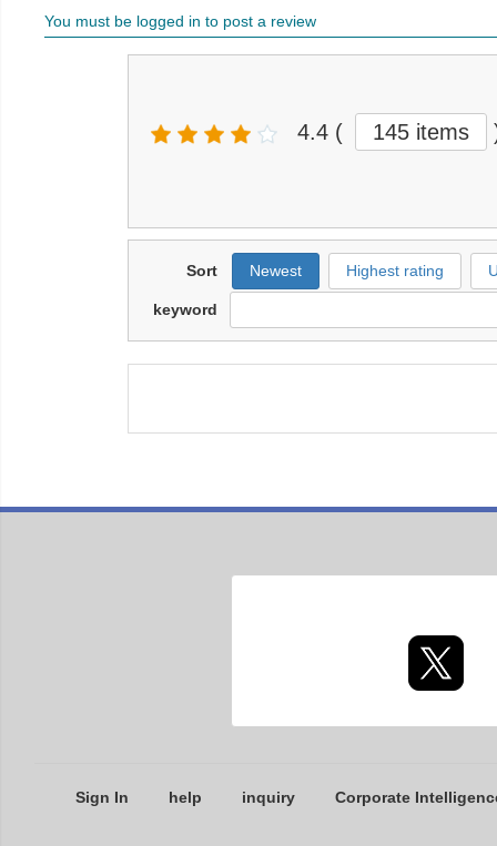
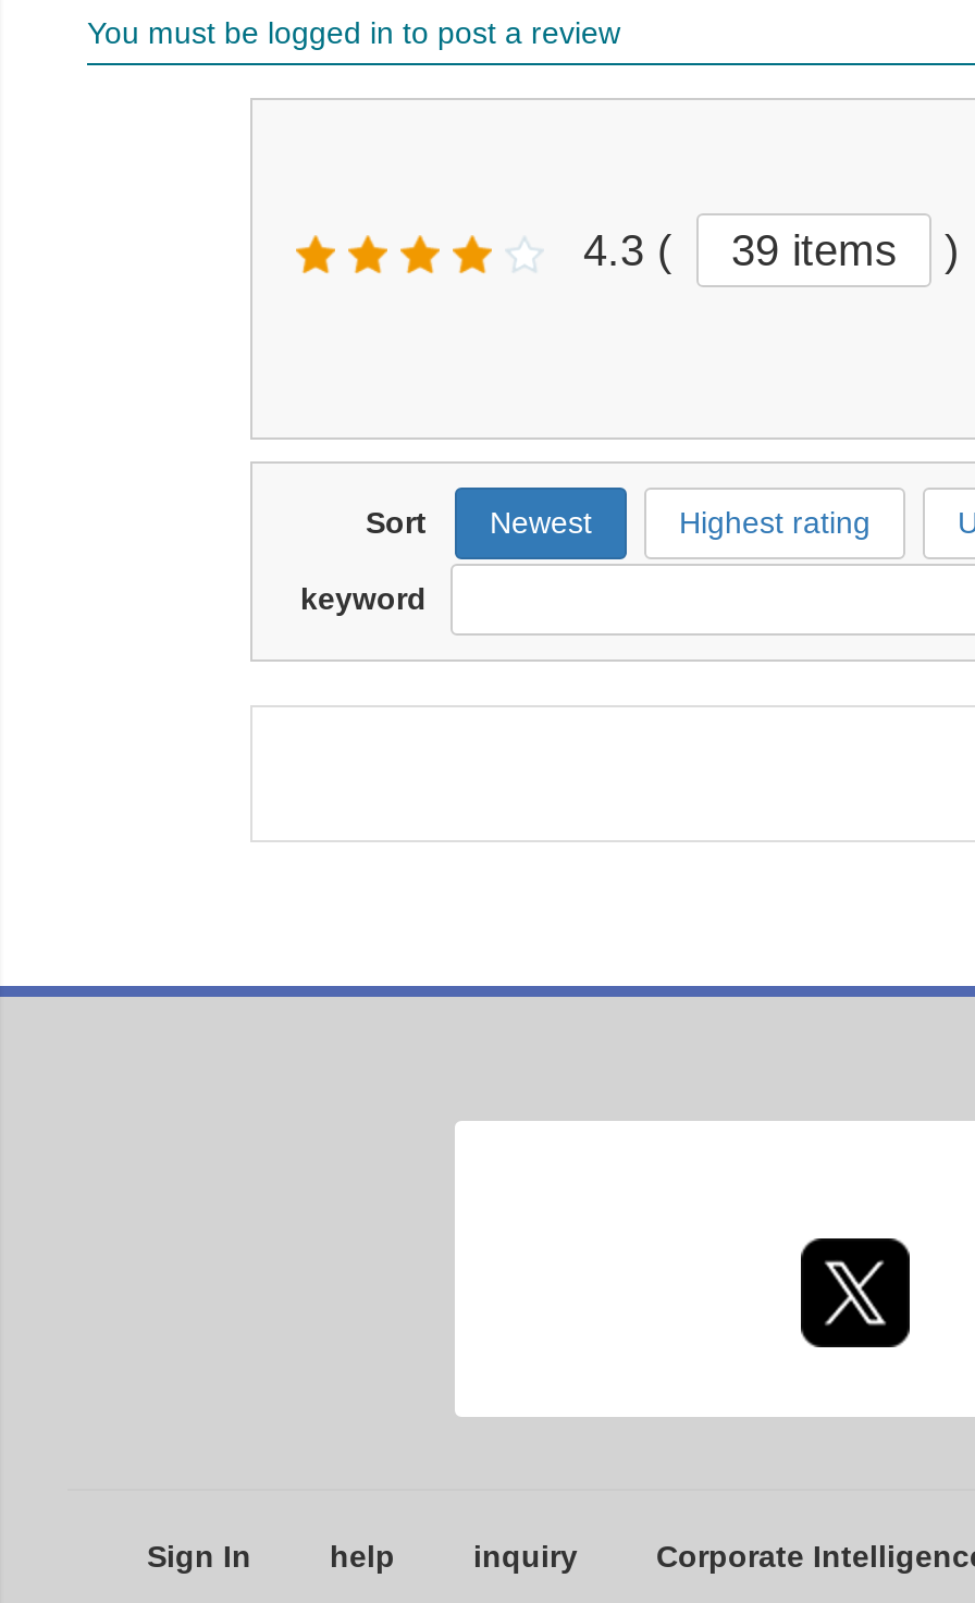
- 4.4 (
+ 4.3 (

- 145 items
+ 39 items
